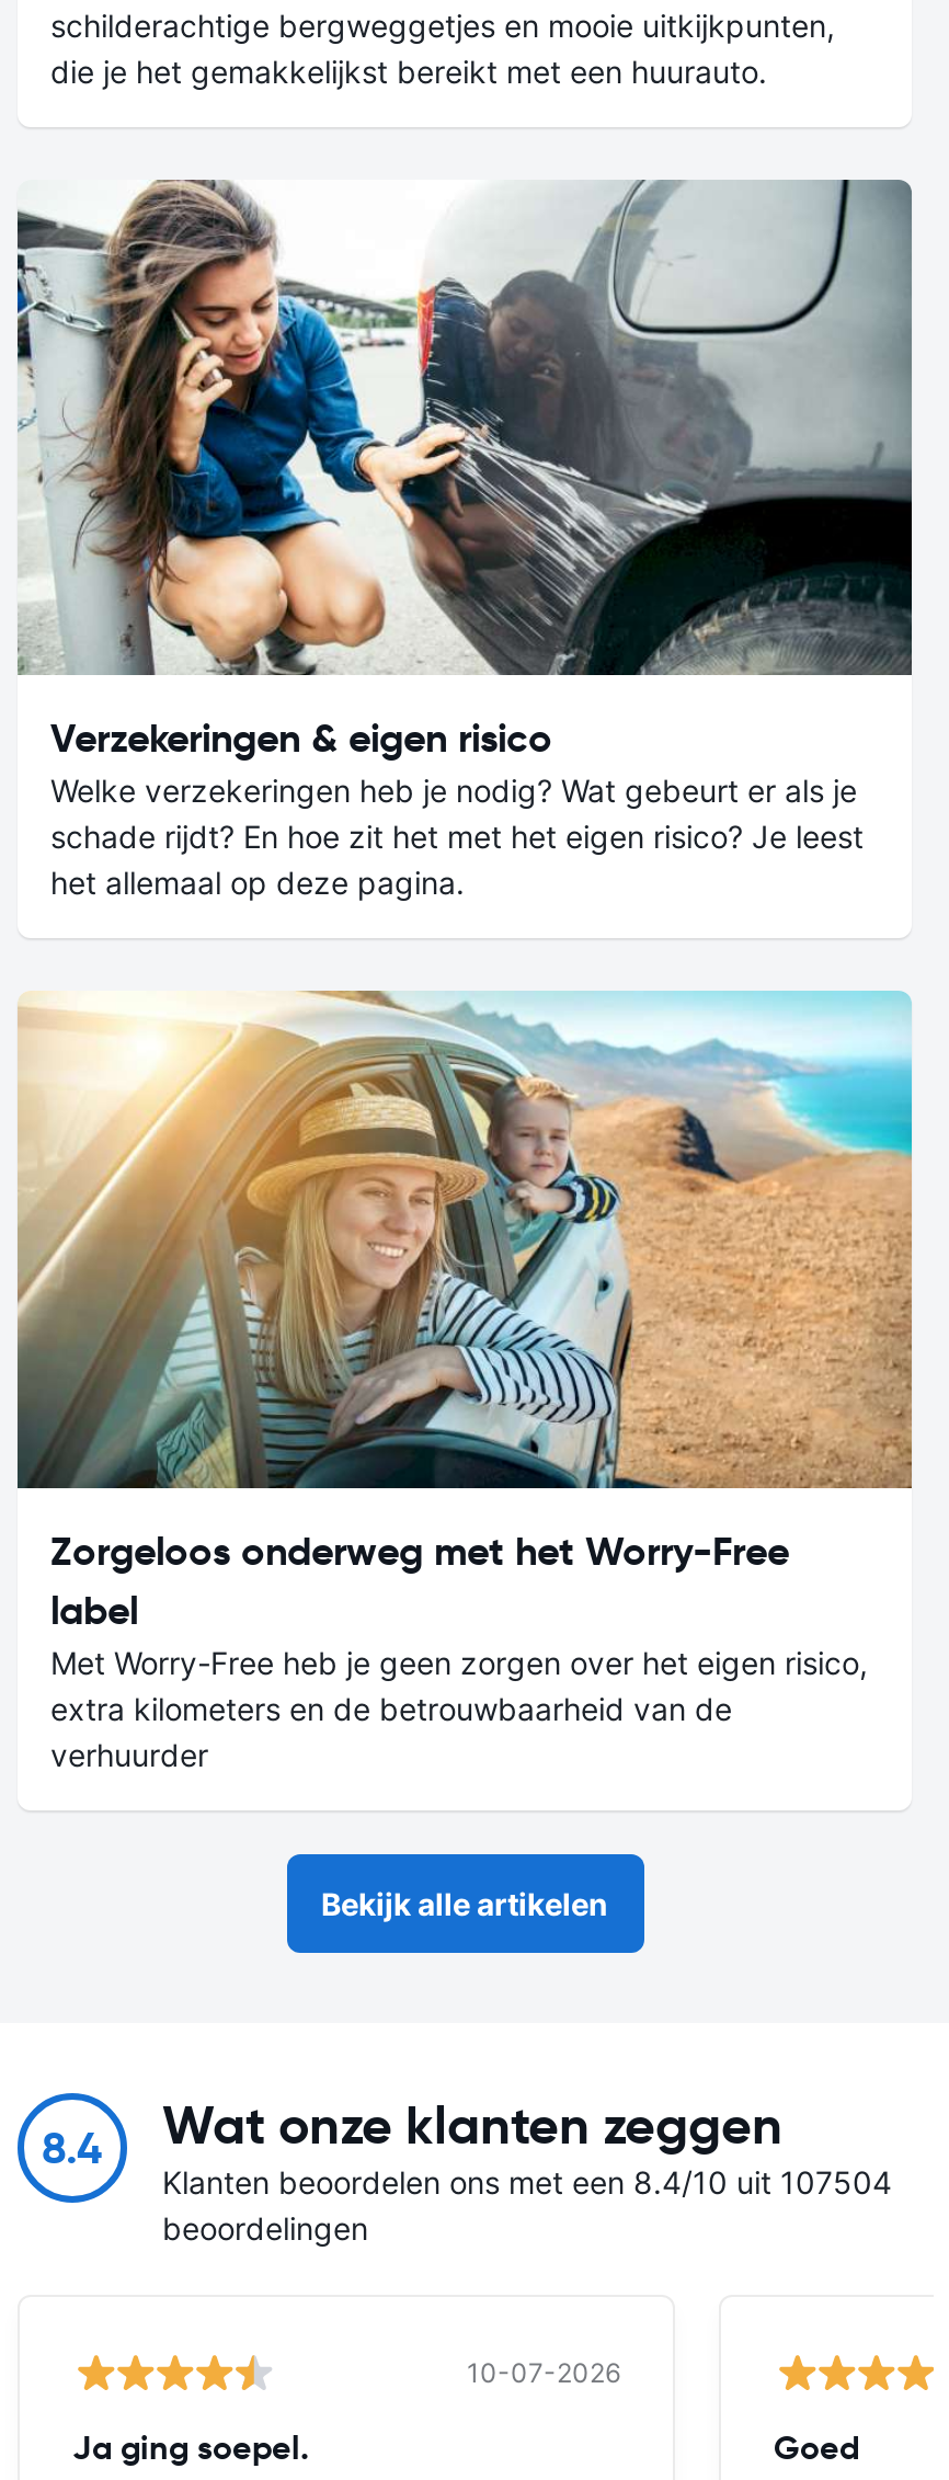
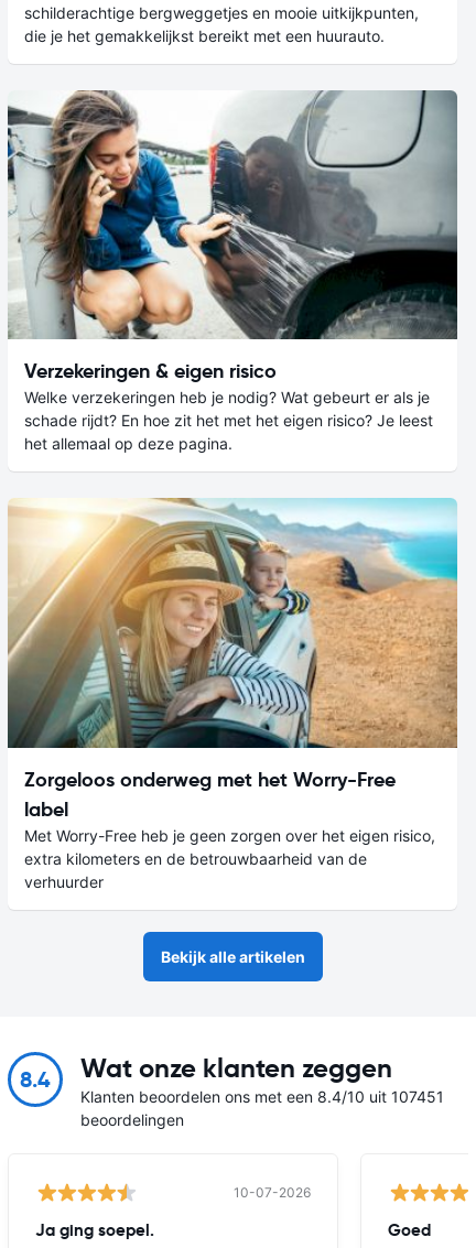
- Klanten beoordelen ons met een 8.4/10 uit 107504
+ Klanten beoordelen ons met een 8.4/10 uit 107451
